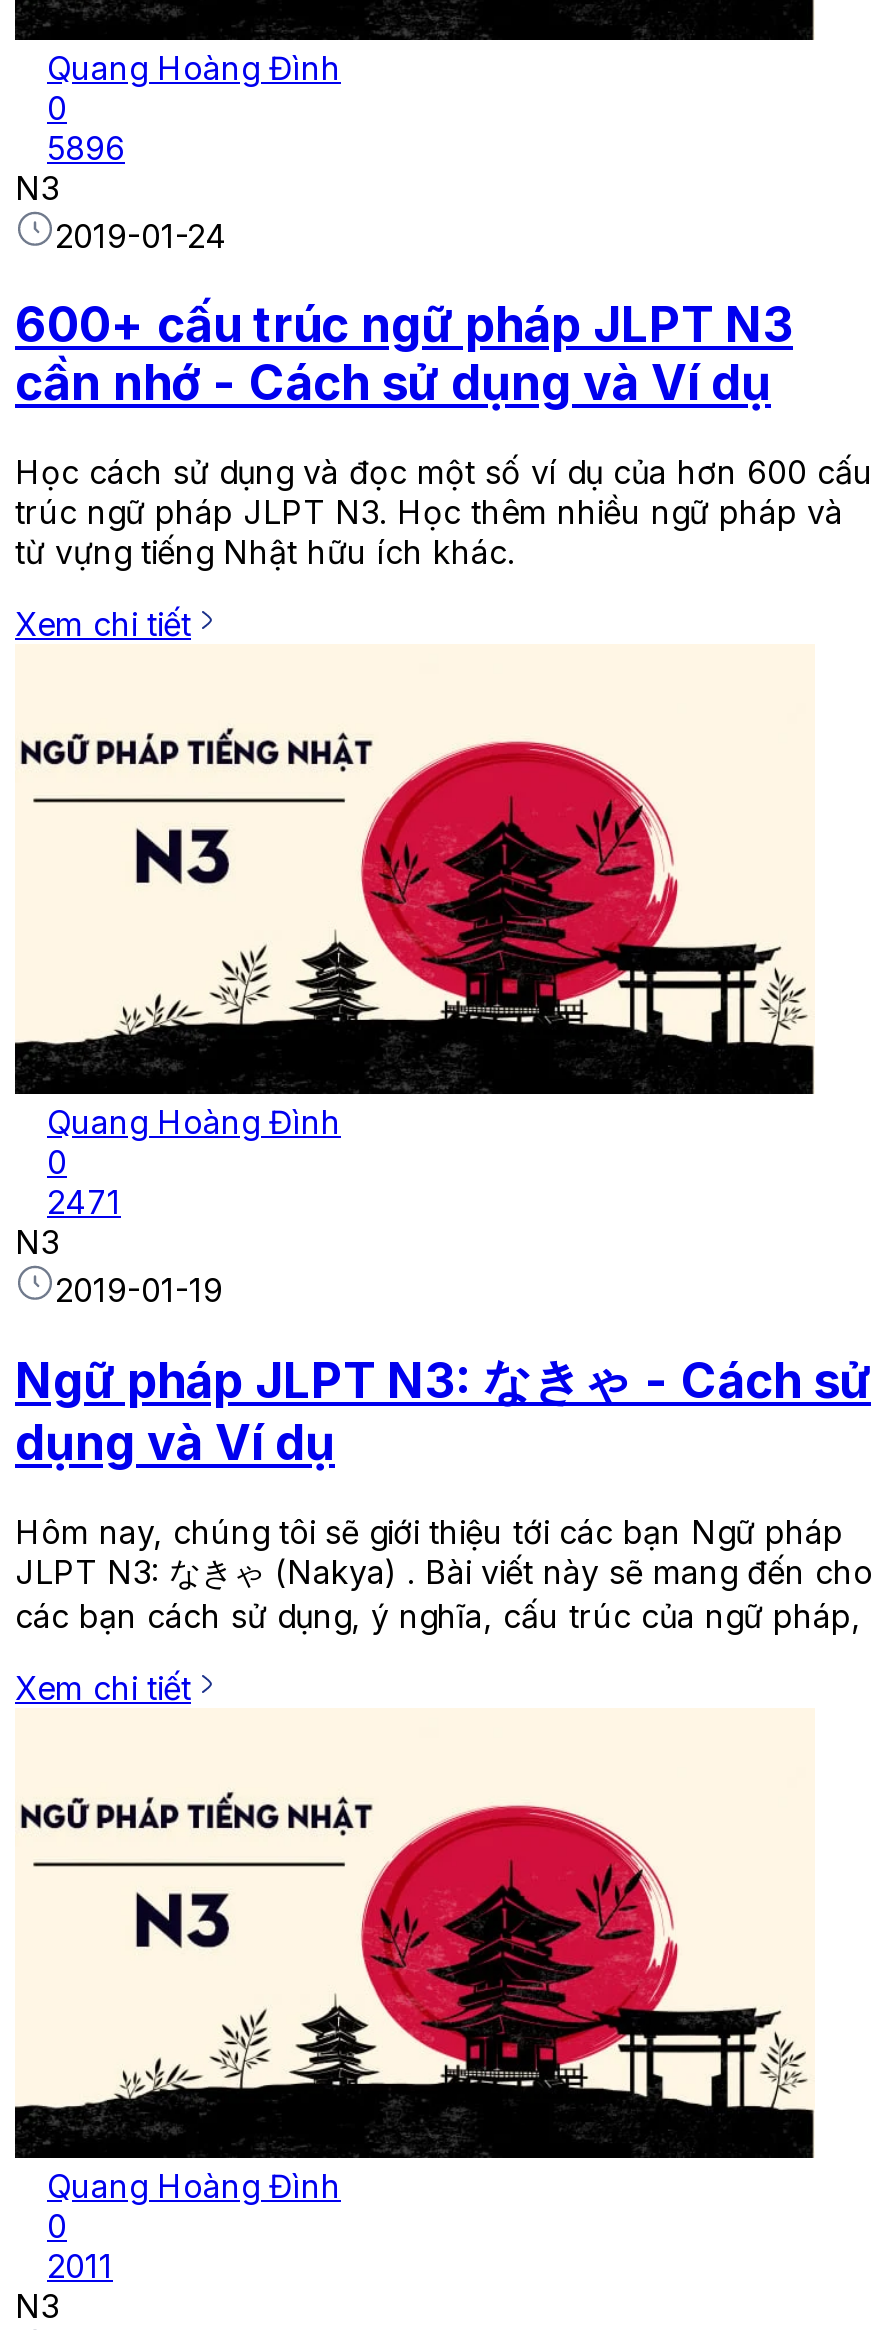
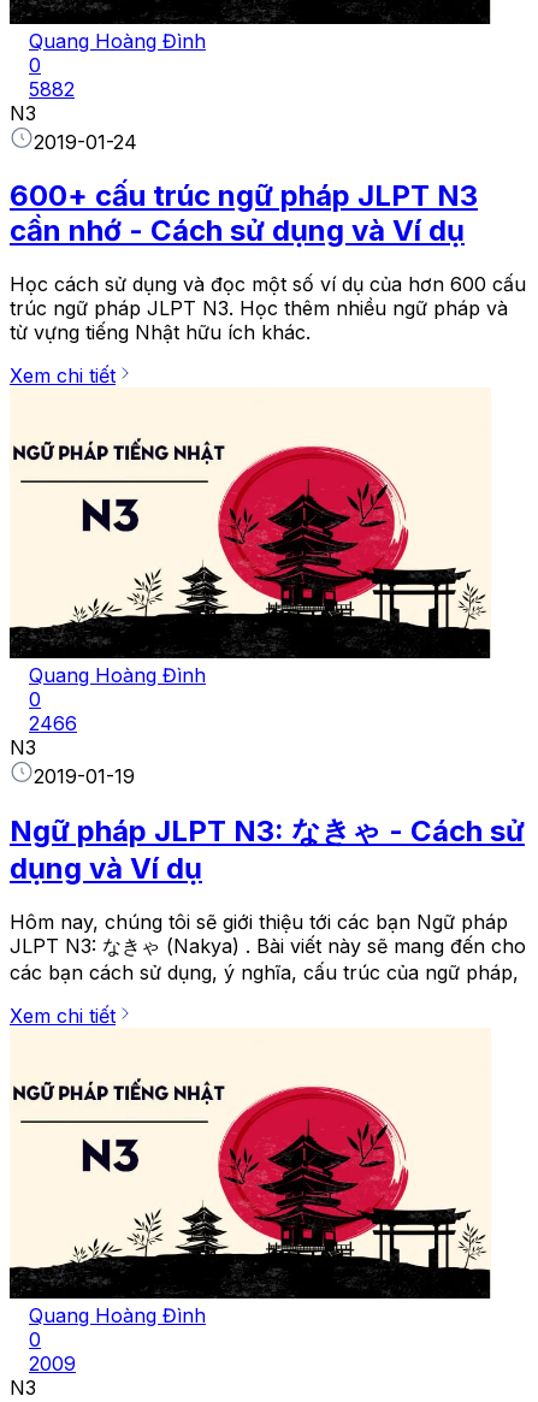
- 5896
+ 5882

- 2471
+ 2466

- 2011
+ 2009
